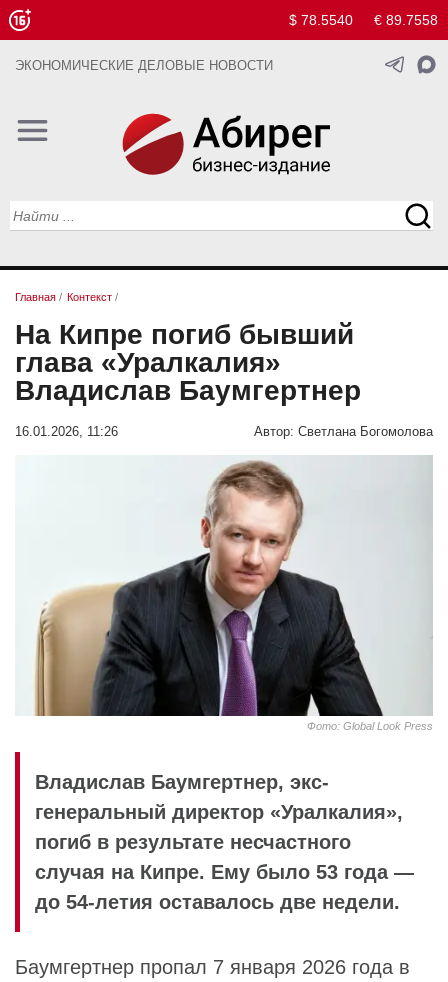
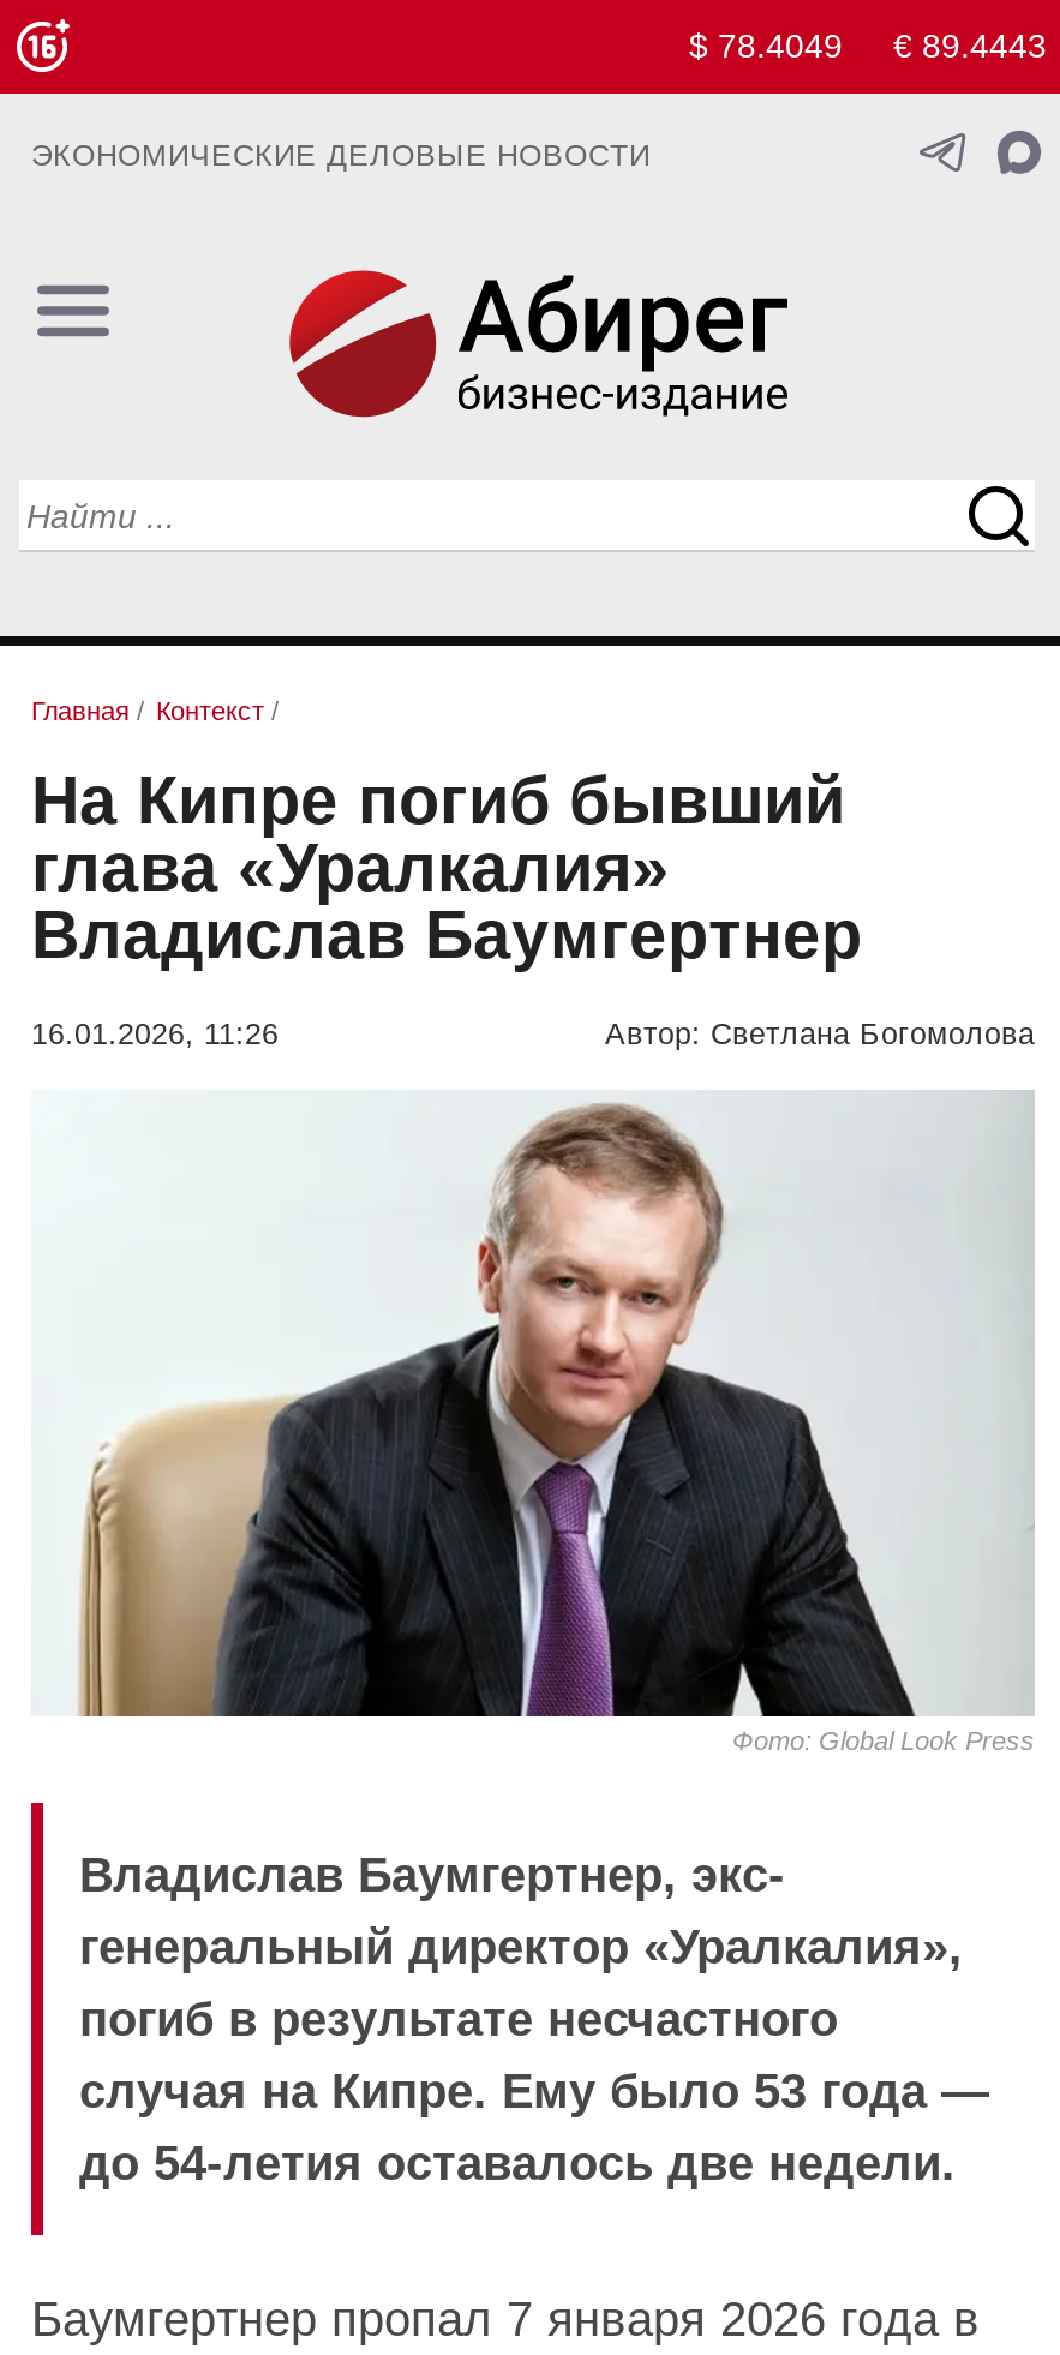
- $ 78.5540
+ $ 78.4049

- € 89.7558
+ € 89.4443
